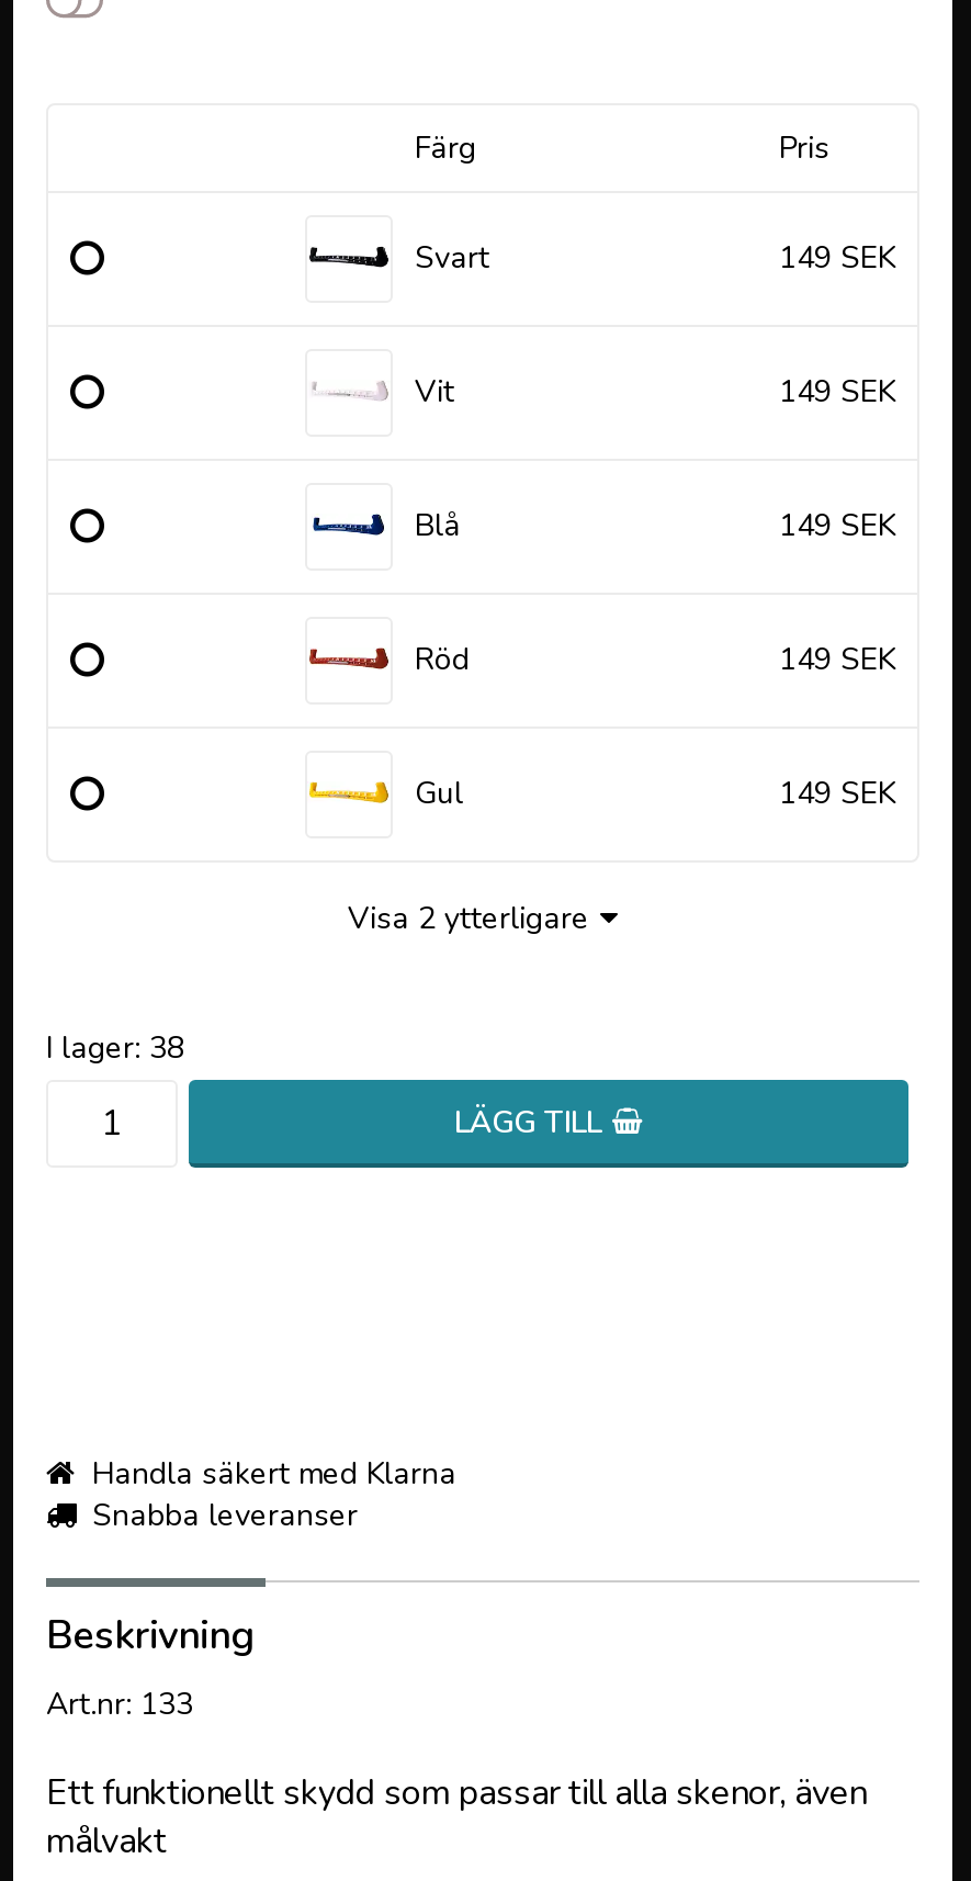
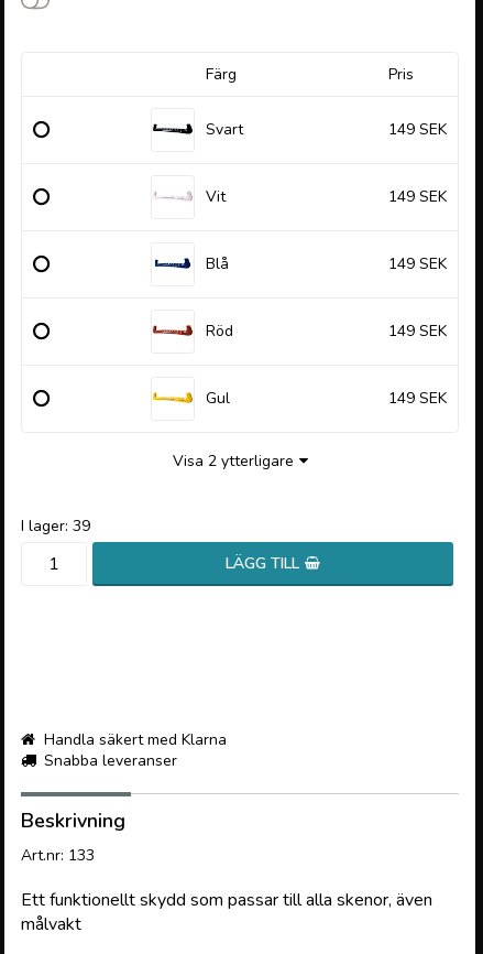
- I lager: 38
+ I lager: 39
